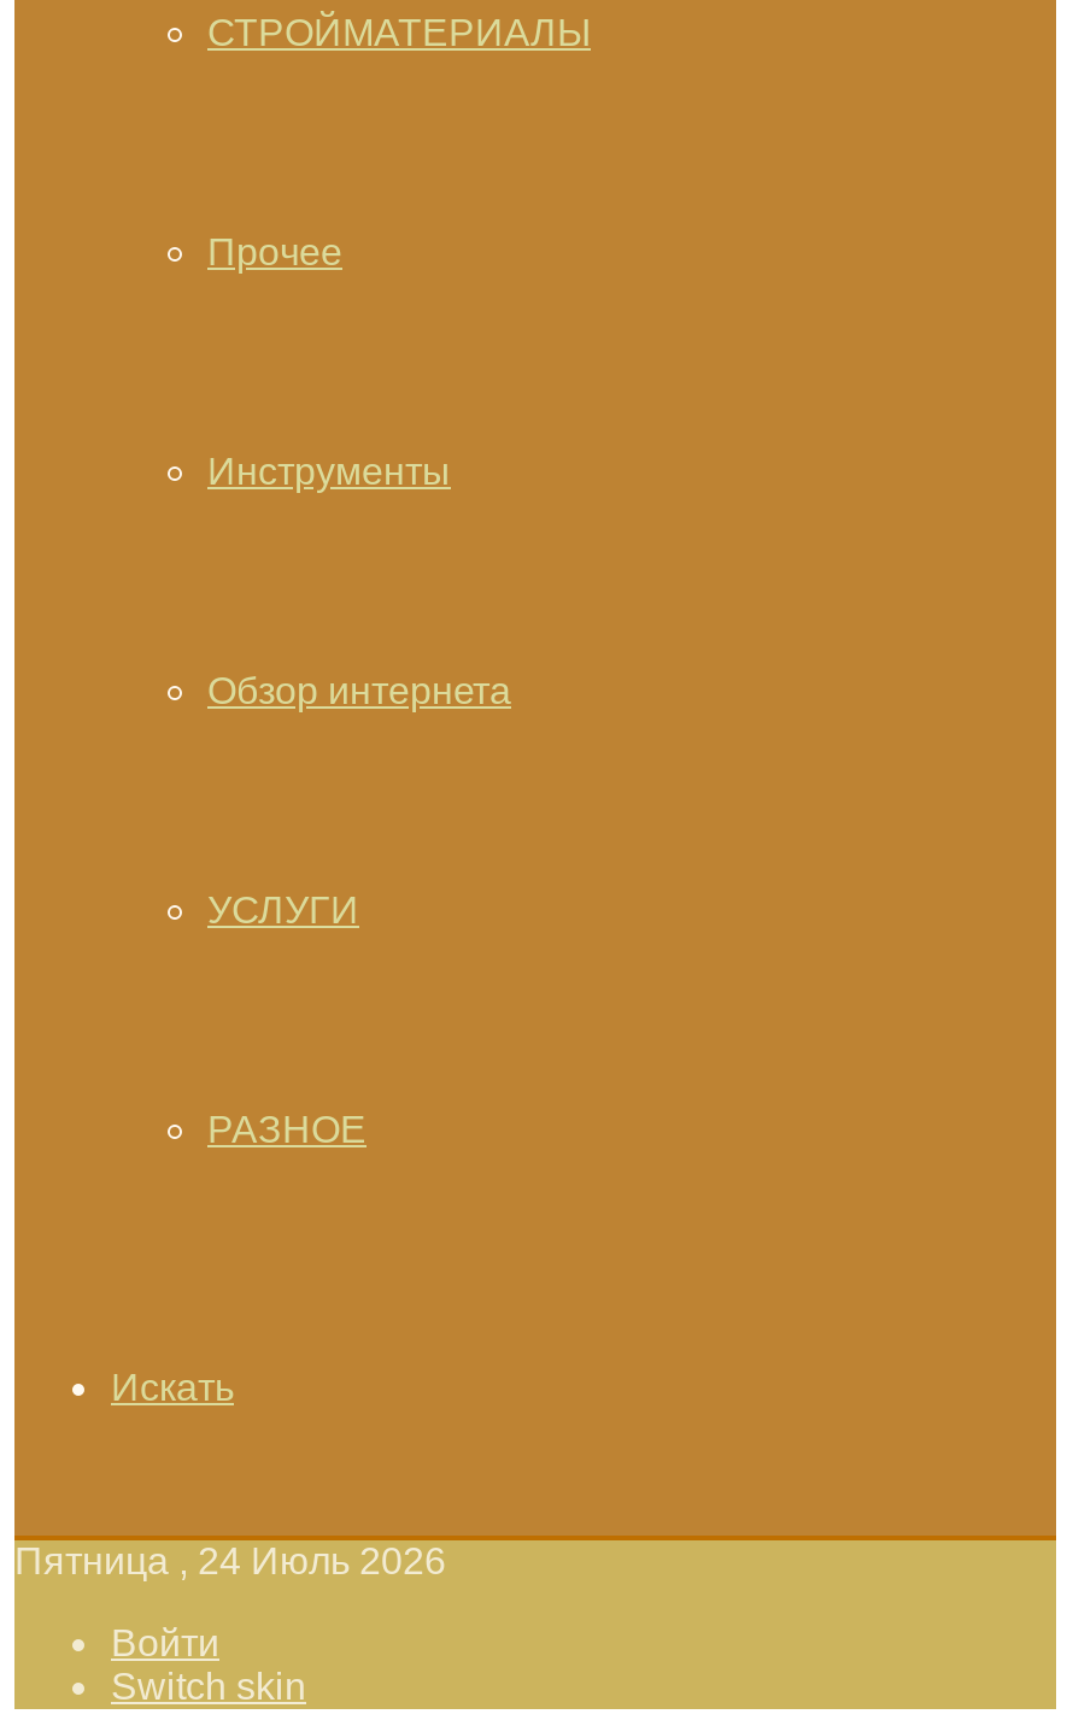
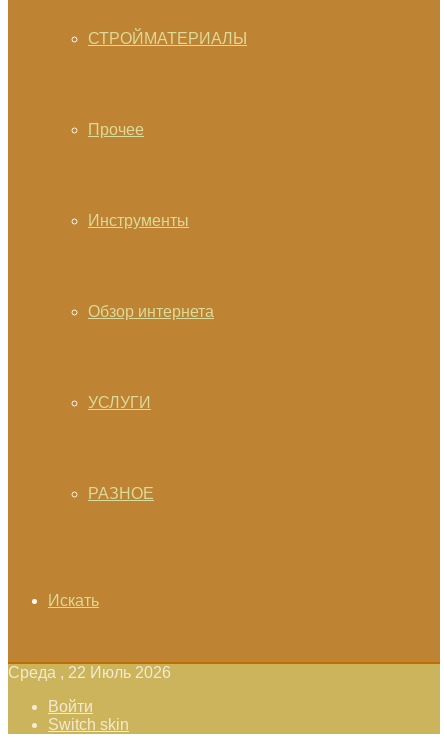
- Пятница , 24 Июль 2026
+ Среда , 22 Июль 2026
